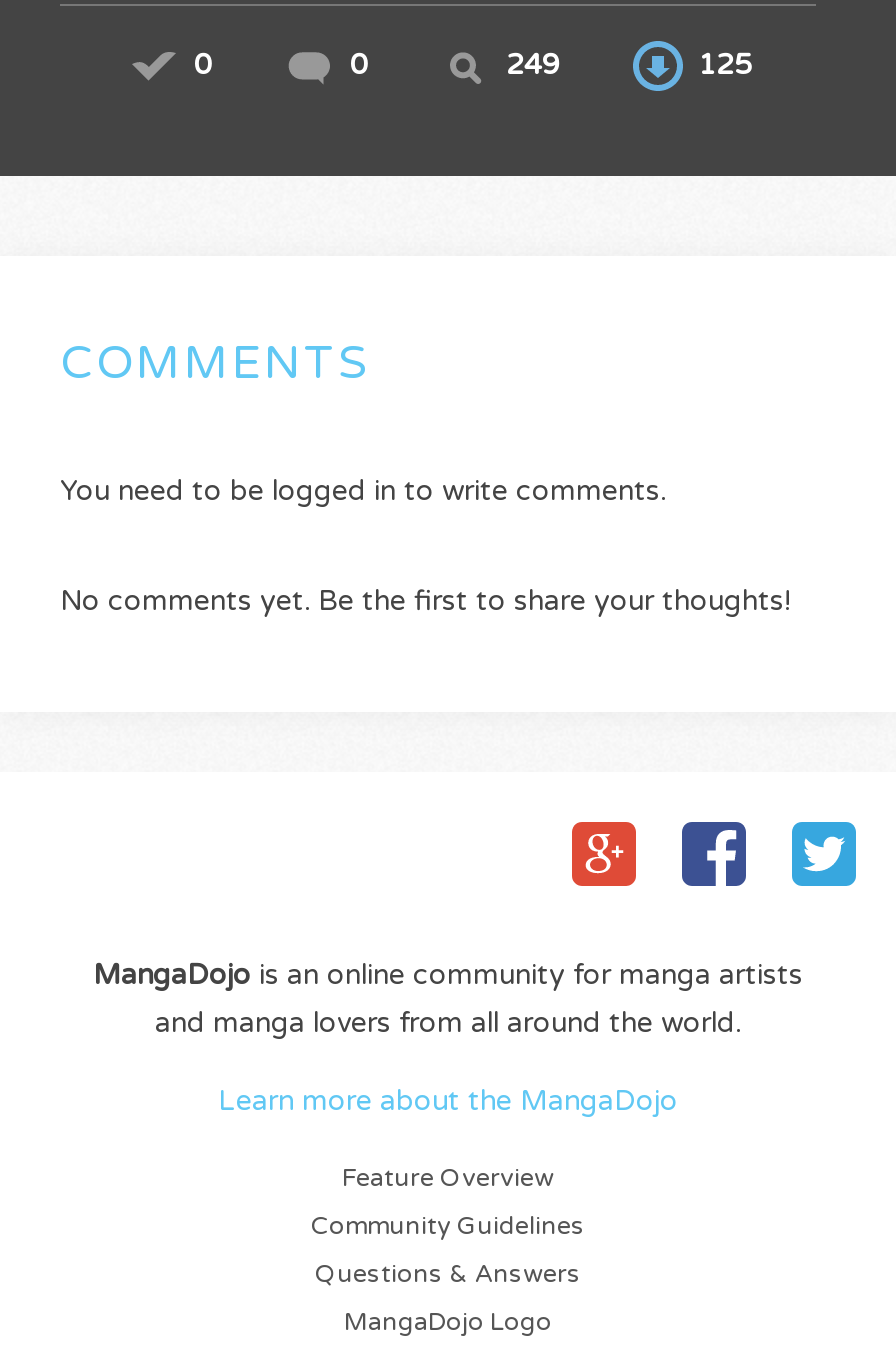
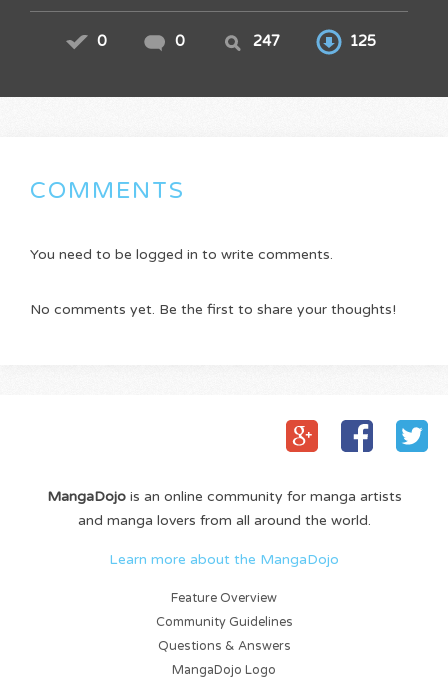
- 249
+ 247
